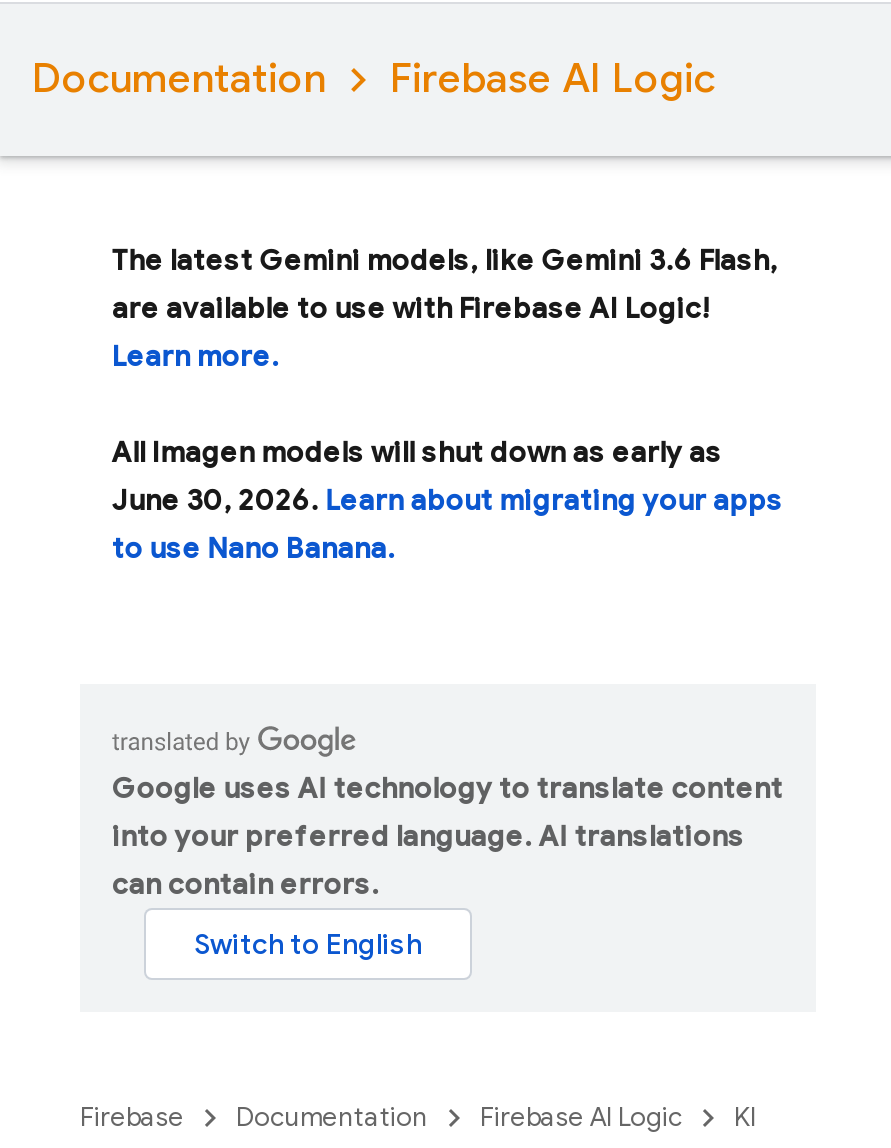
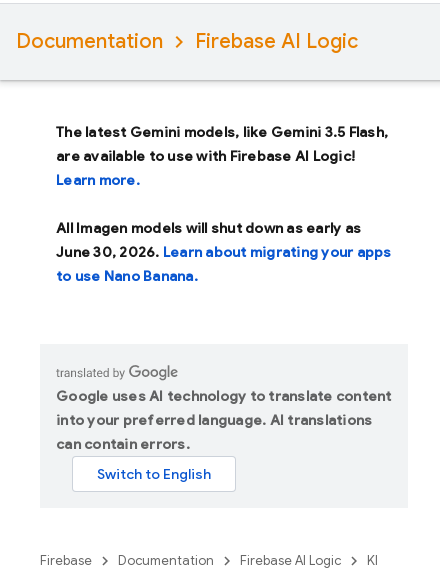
- The latest Gemini models, like Gemini 3.6 Flash,
+ The latest Gemini models, like Gemini 3.5 Flash,
